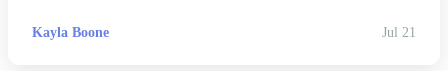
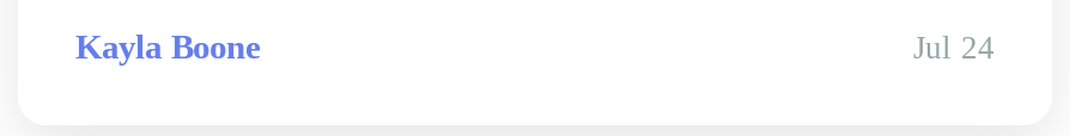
- Jul 21
+ Jul 24
